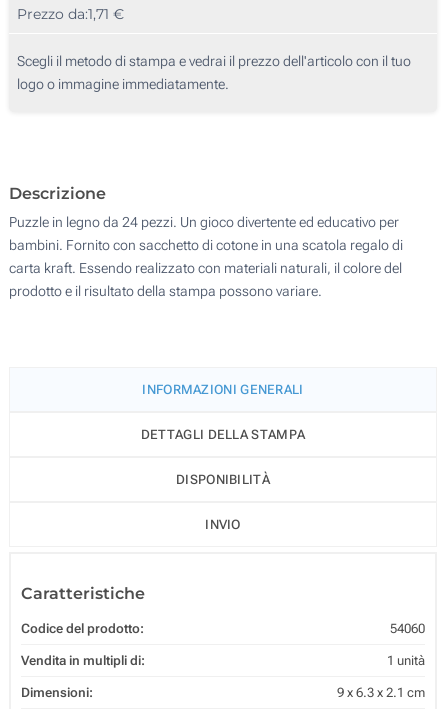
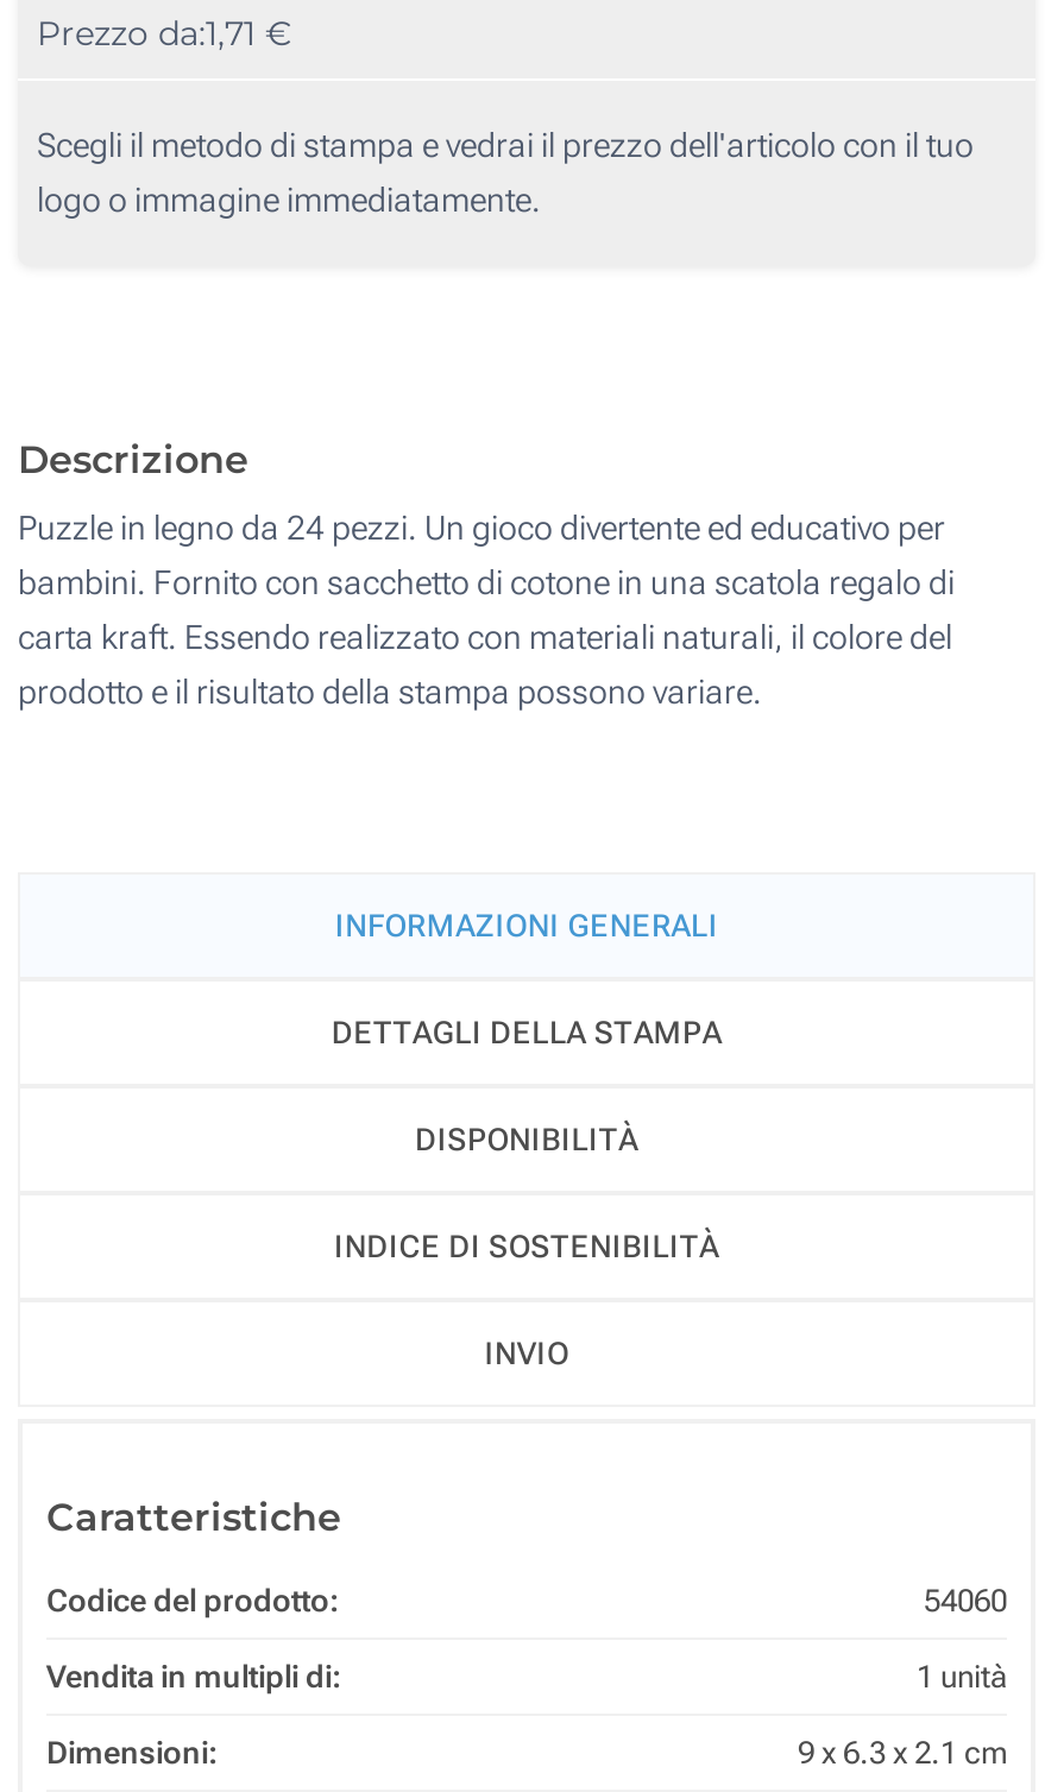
+ INDICE DI SOSTENIBILITÀ
